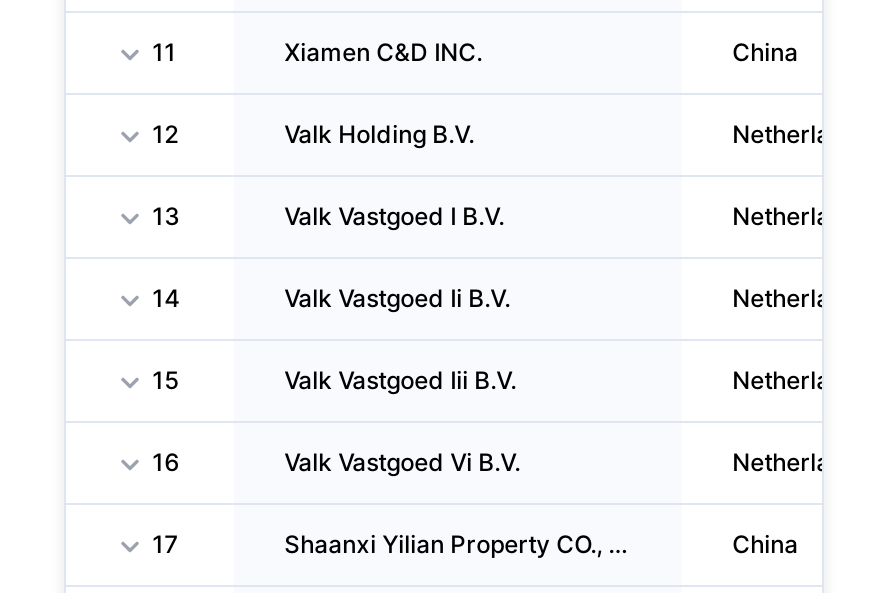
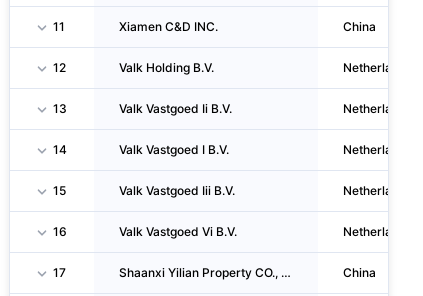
moved down: Valk Vastgoed I B.V.

moved up: Valk Vastgoed Ii B.V.
